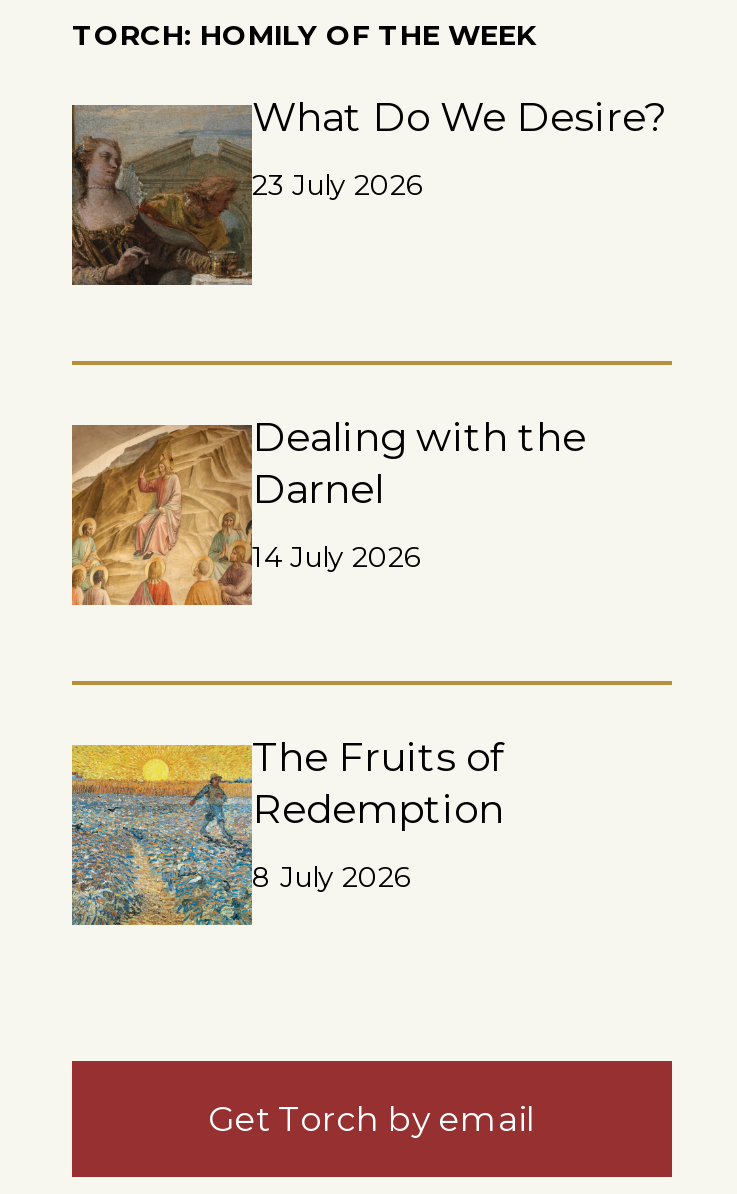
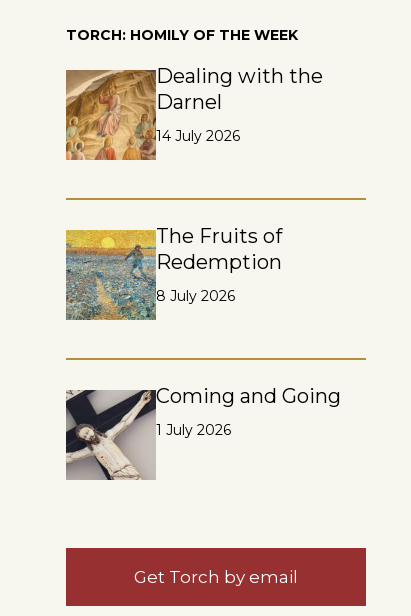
- [image]
- What Do We Desire?
- 23 July 2026

moved up: [image] | Dealing with the | Darnel | The Fruits of | Redemption

moved up: [image]

+ [image]
+ Coming and Going
+ 1 July 2026
